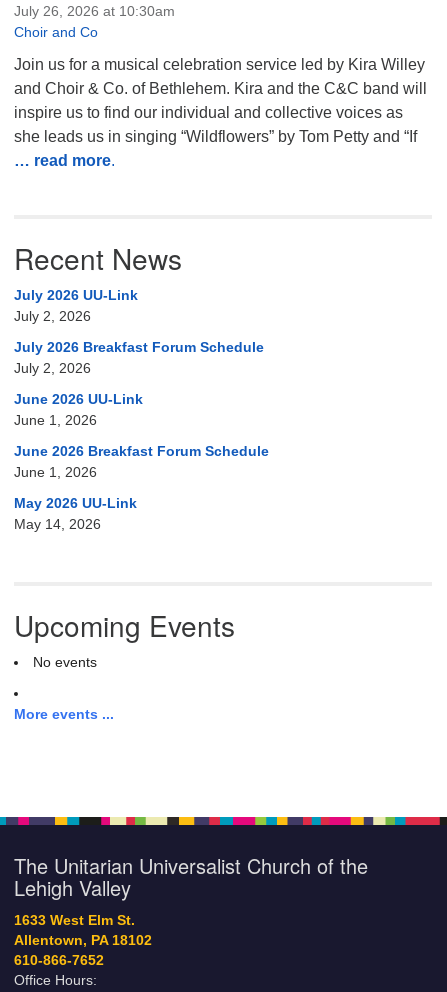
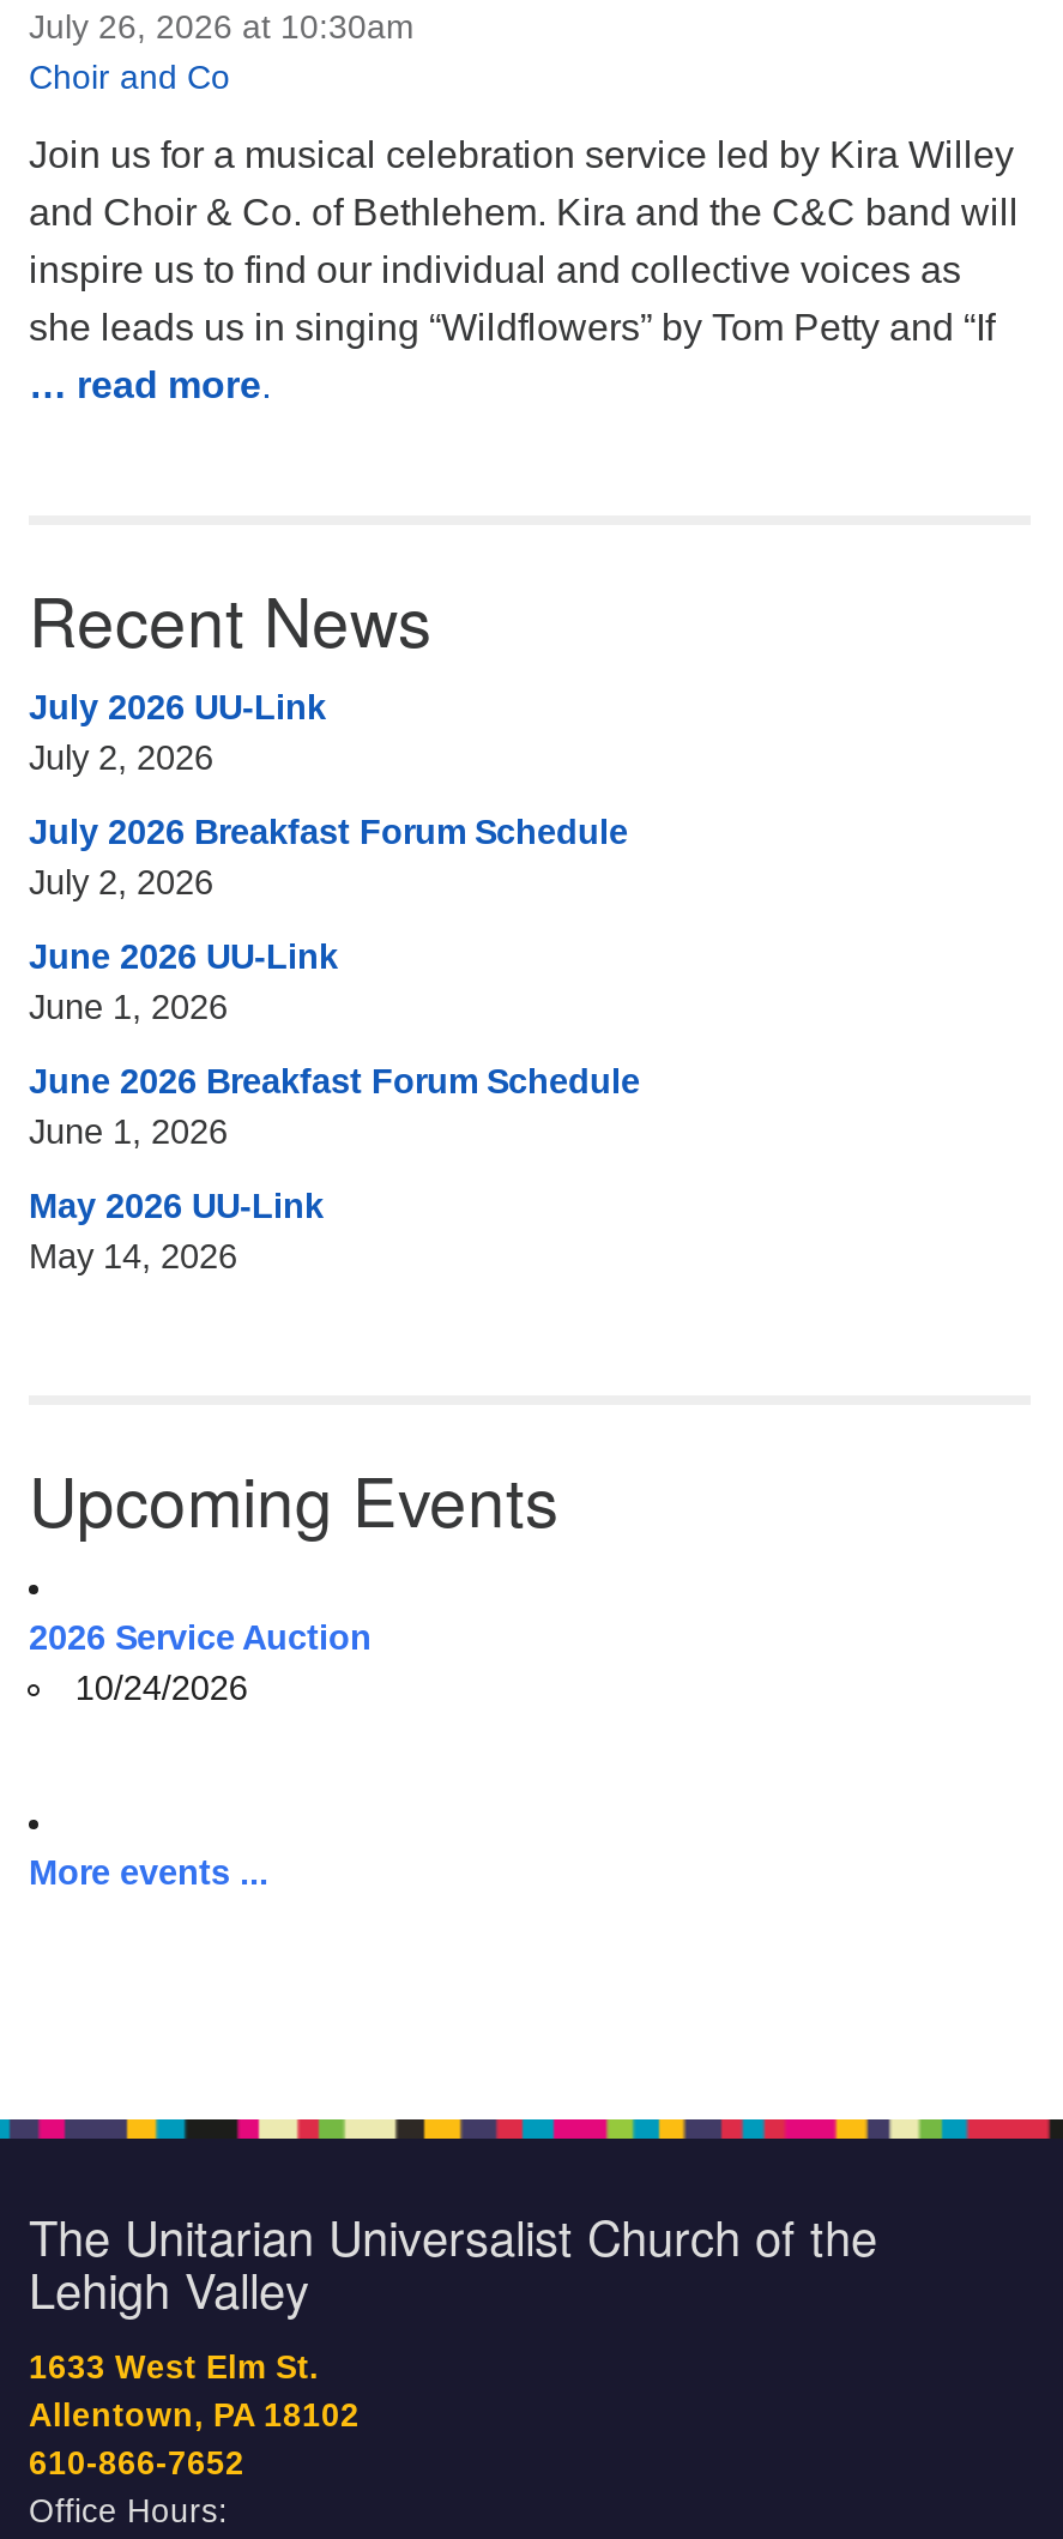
- No events
+ 2026 Service Auction
+ 10/24/2026
